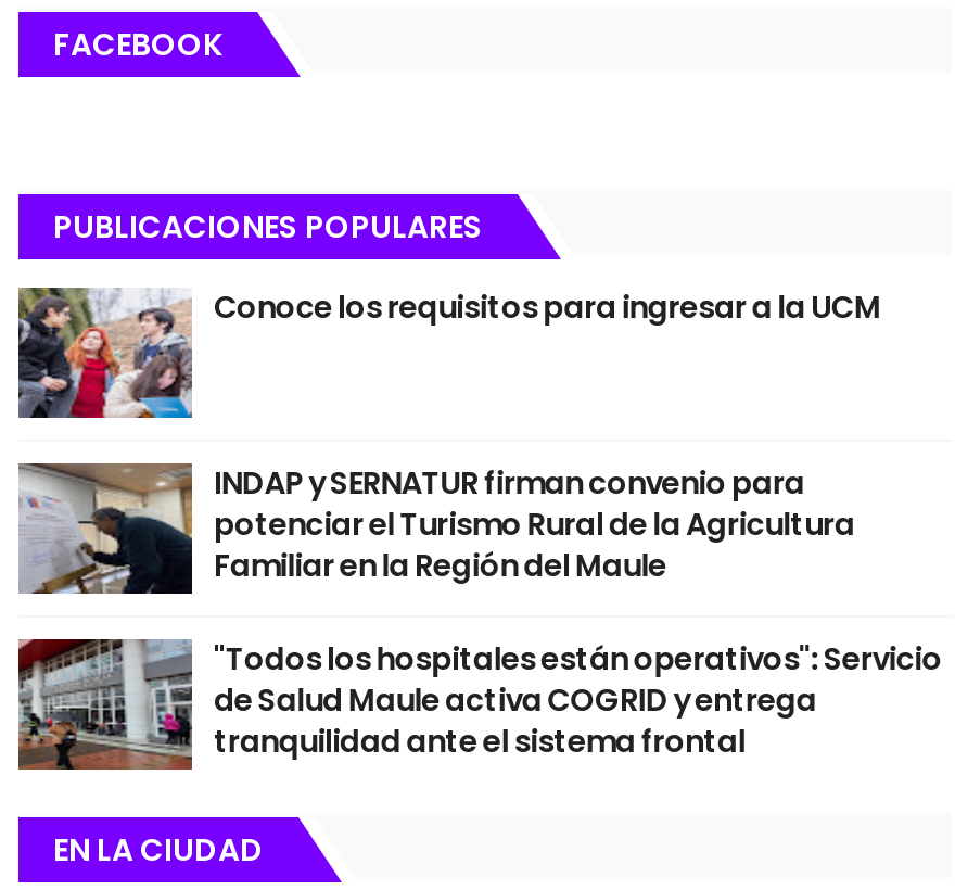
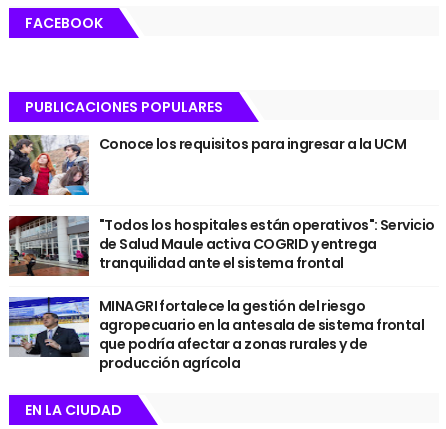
- [image]
- INDAP y SERNATUR firman convenio para
- potenciar el Turismo Rural de la Agricultura
- Familiar en la Región del Maule

moved up: [image] | "Todos los hospitales están operativos": Servicio | de Salud Maule activa COGRID y entrega | tranquilidad ante el sistema frontal

+ [image]
+ MINAGRI fortalece la gestión del riesgo
+ agropecuario en la antesala de sistema frontal
+ que podría afectar a zonas rurales y de
+ producción agrícola
